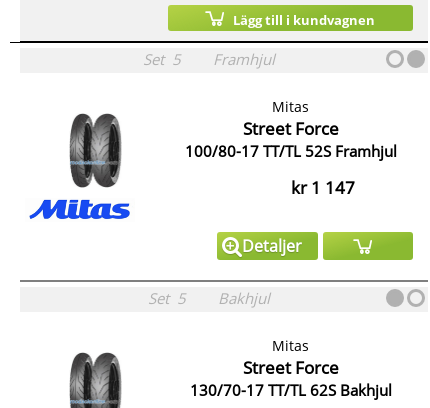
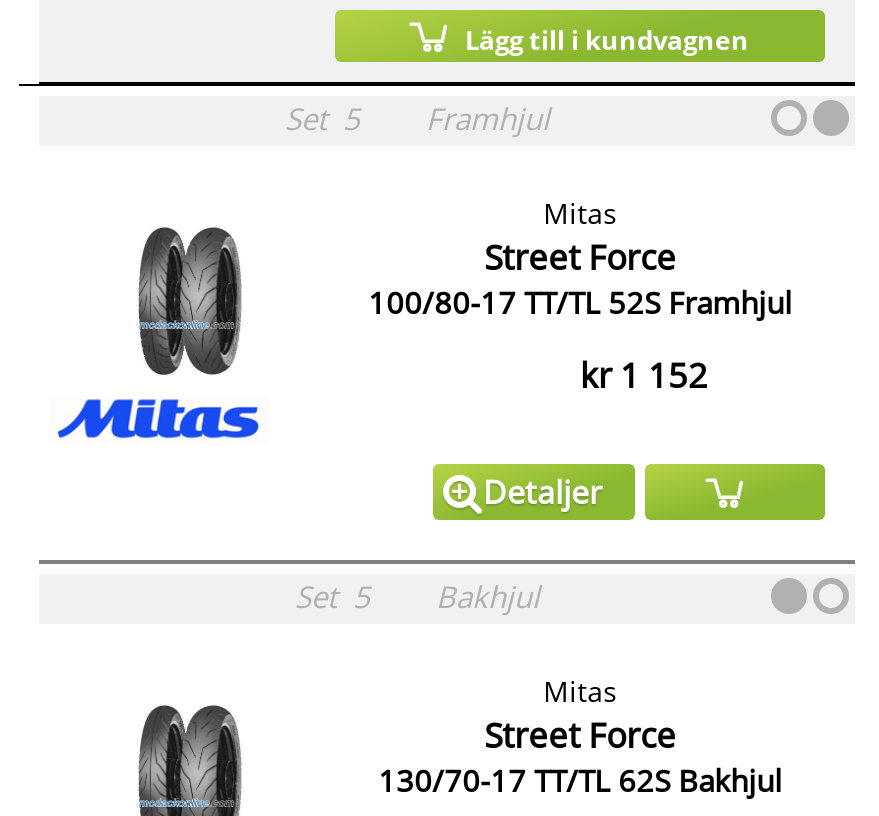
- kr 1 147
+ kr 1 152
